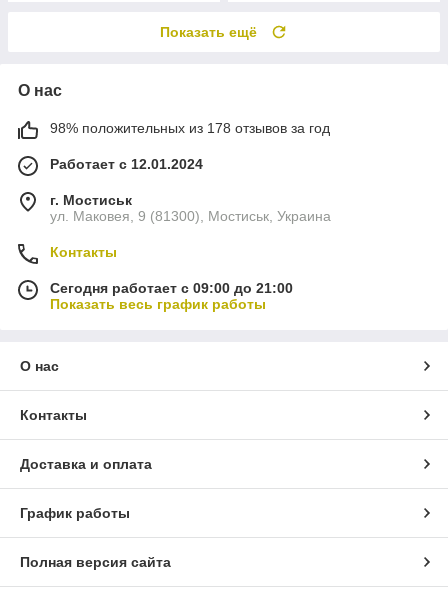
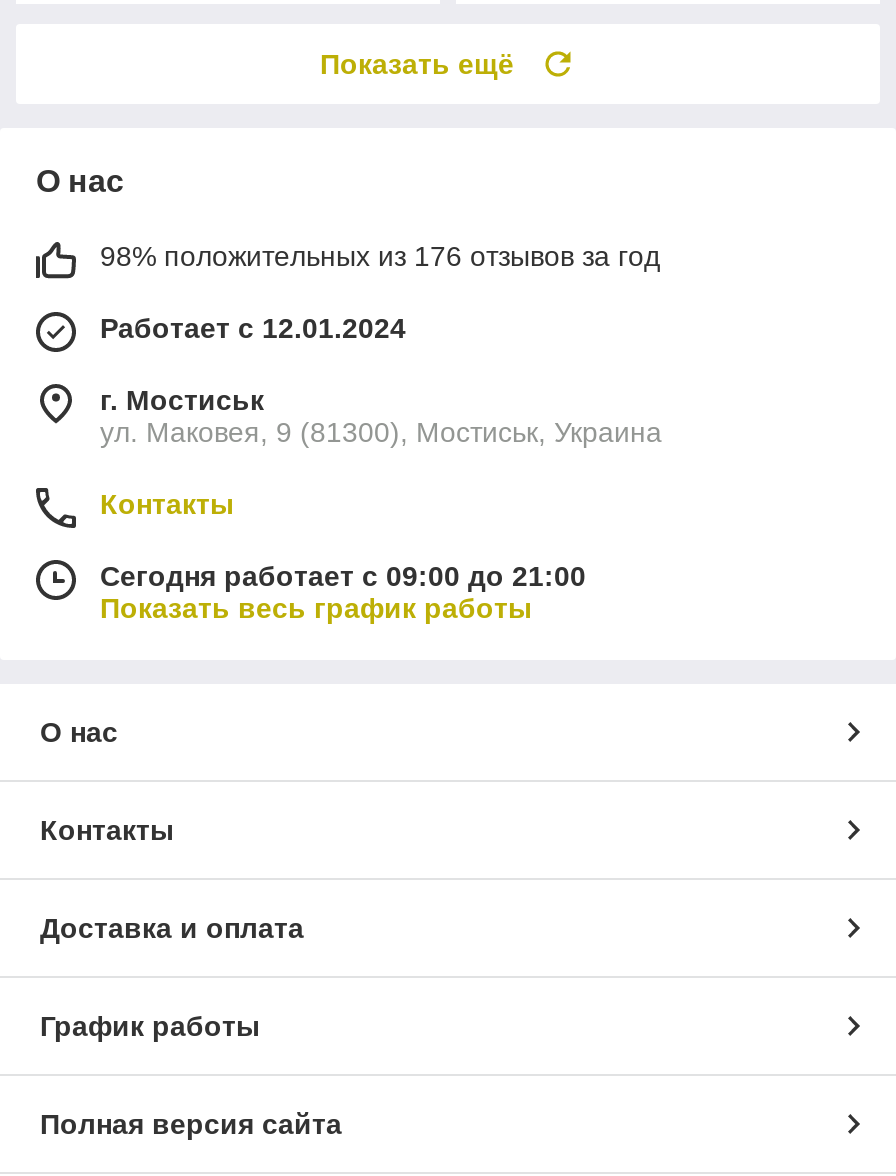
- 98% положительных из 178 отзывов за год
+ 98% положительных из 176 отзывов за год
